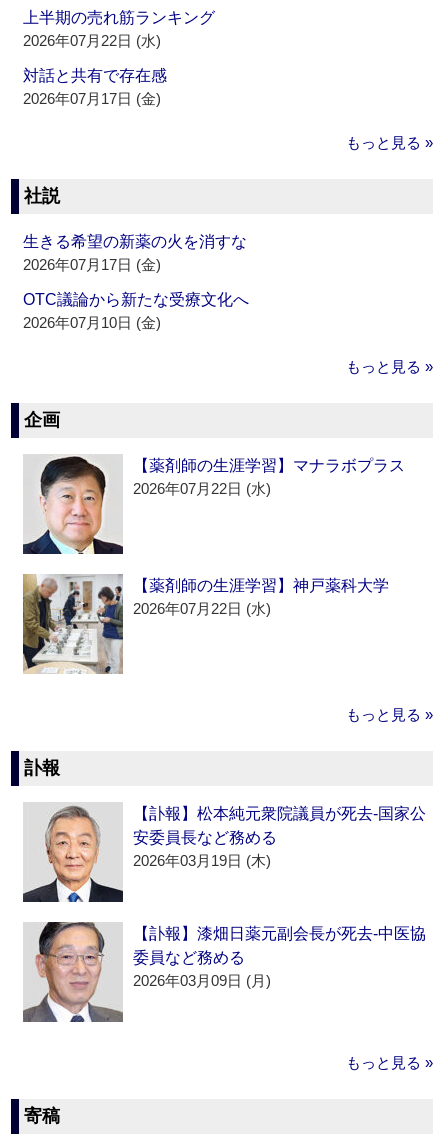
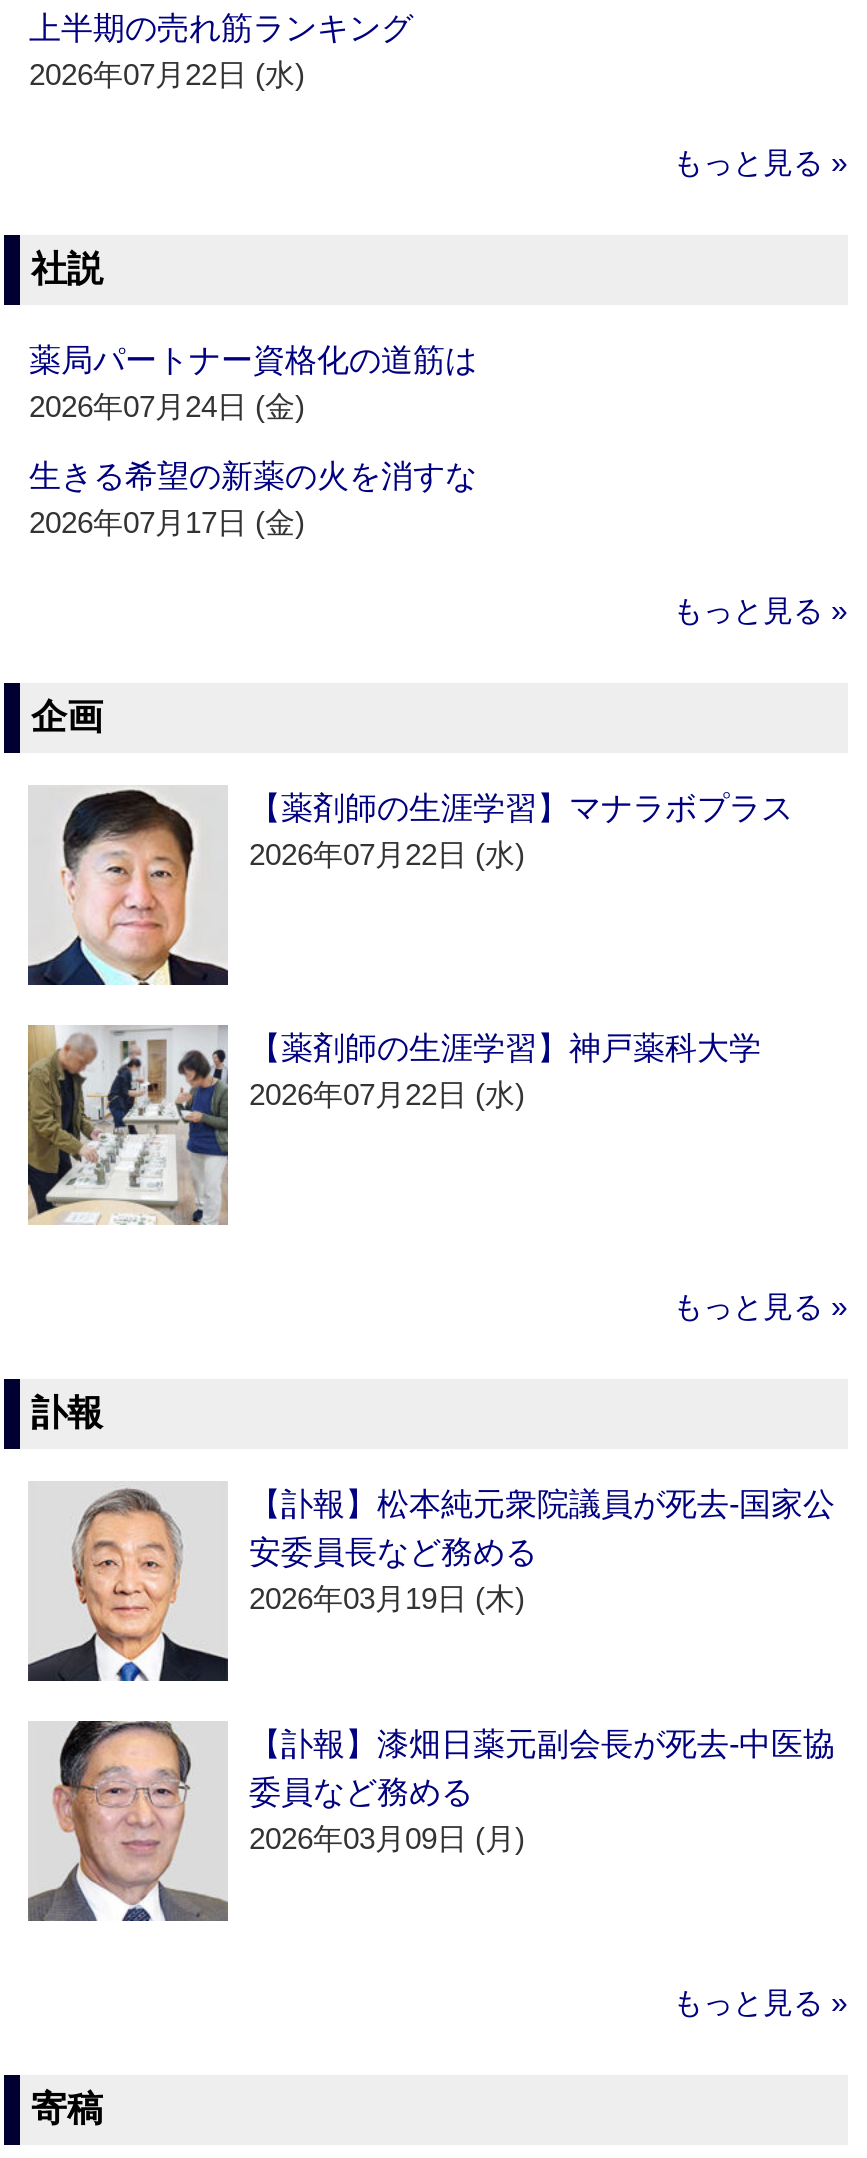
- 対話と共有で存在感
- 2026年07月17日 (金)

+ 薬局パートナー資格化の道筋は
+ 2026年07月24日 (金)

- OTC議論から新たな受療文化へ
- 2026年07月10日 (金)
